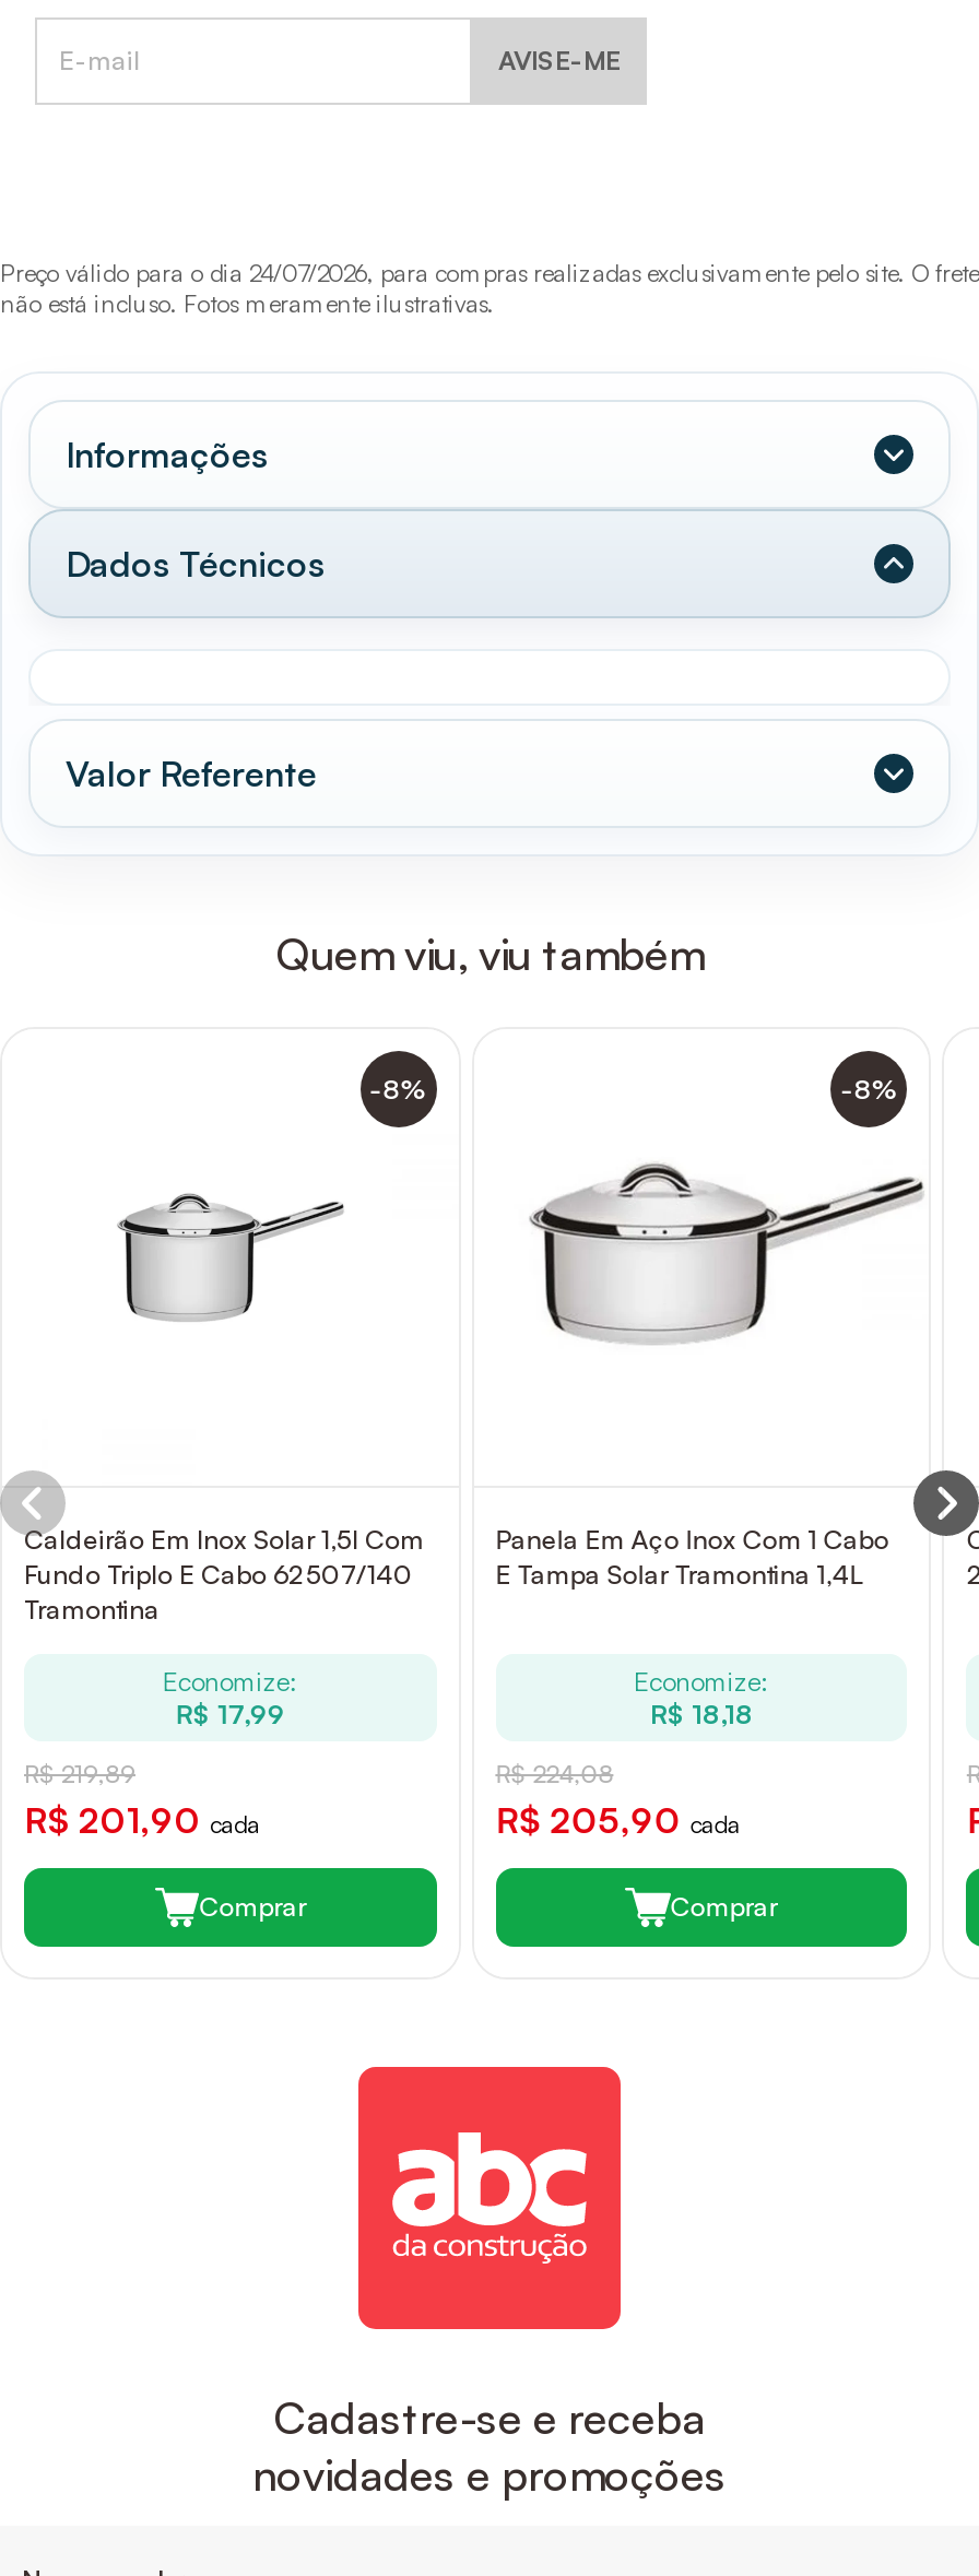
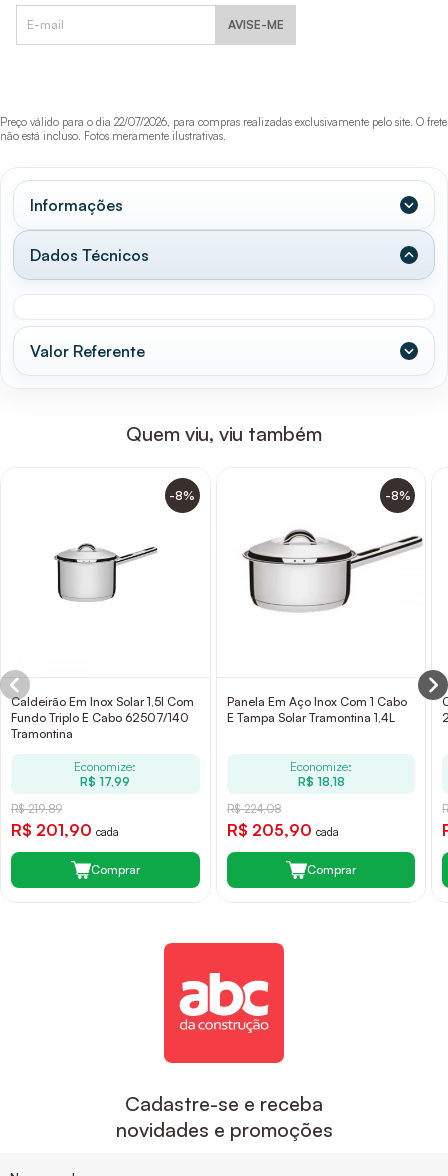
- Preço válido para o dia 24/07/2026, para compras realizadas exclusivamente pelo site. O frete
+ Preço válido para o dia 22/07/2026, para compras realizadas exclusivamente pelo site. O frete
